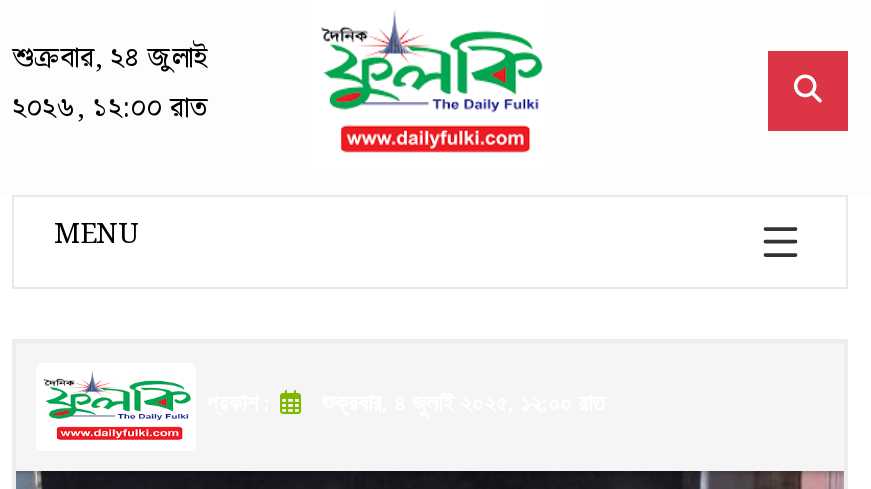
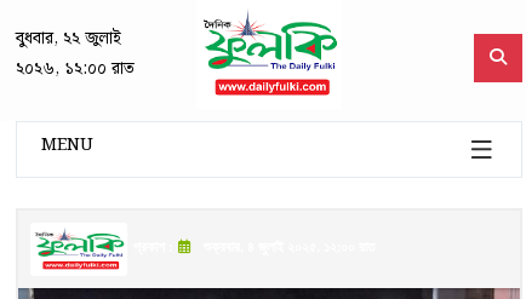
- শুক্রবার, ২৪ জুলাই
+ বুধবার, ২২ জুলাই
